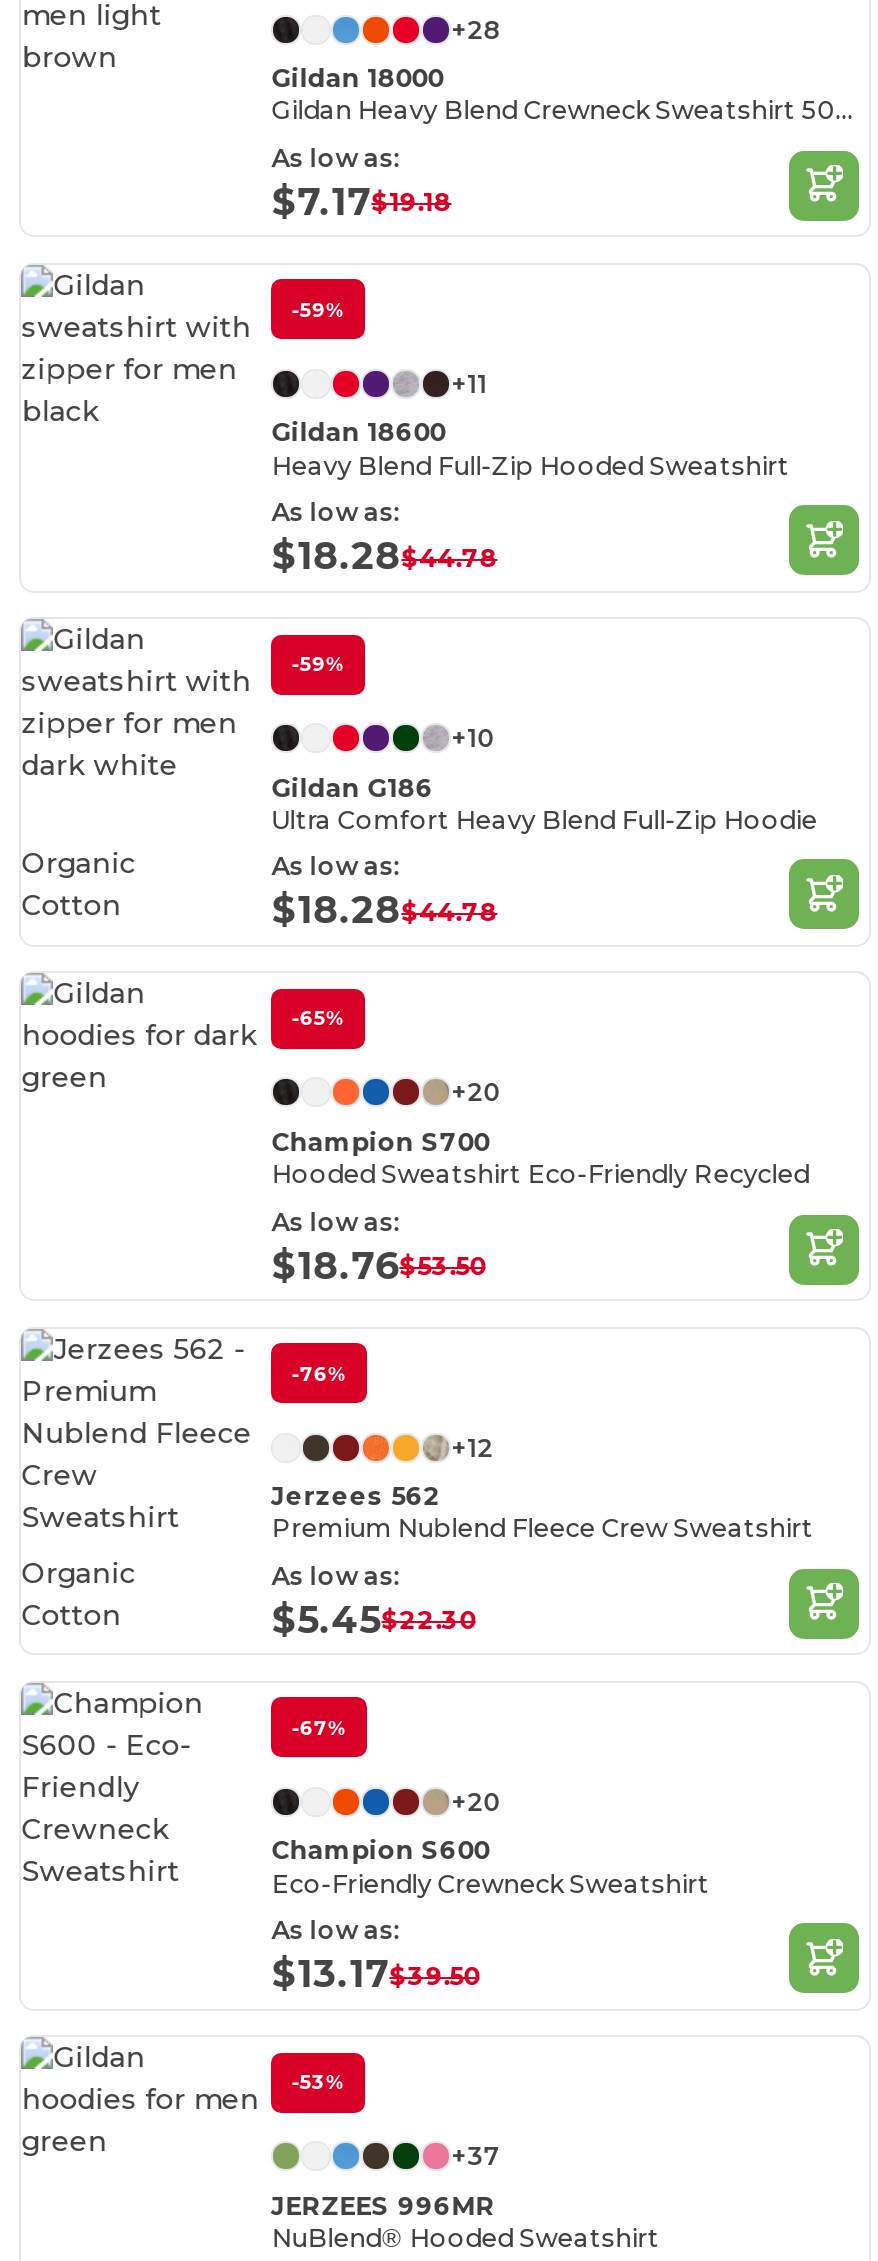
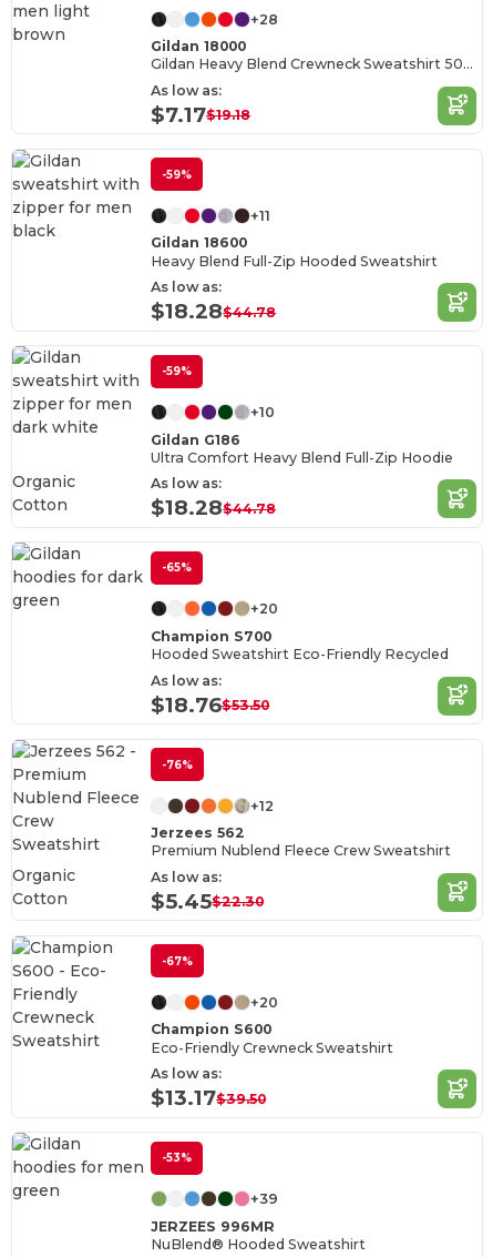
- +37
+ +39
